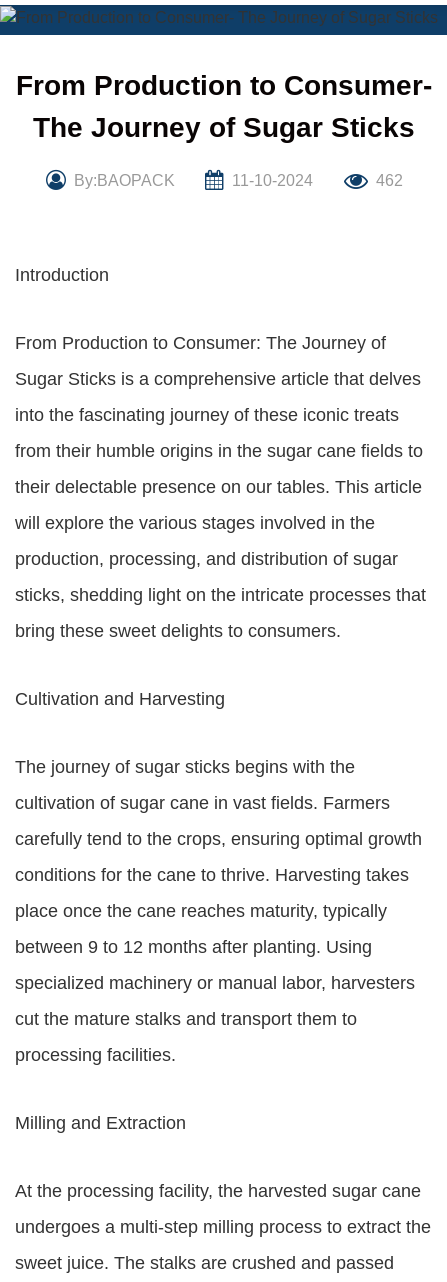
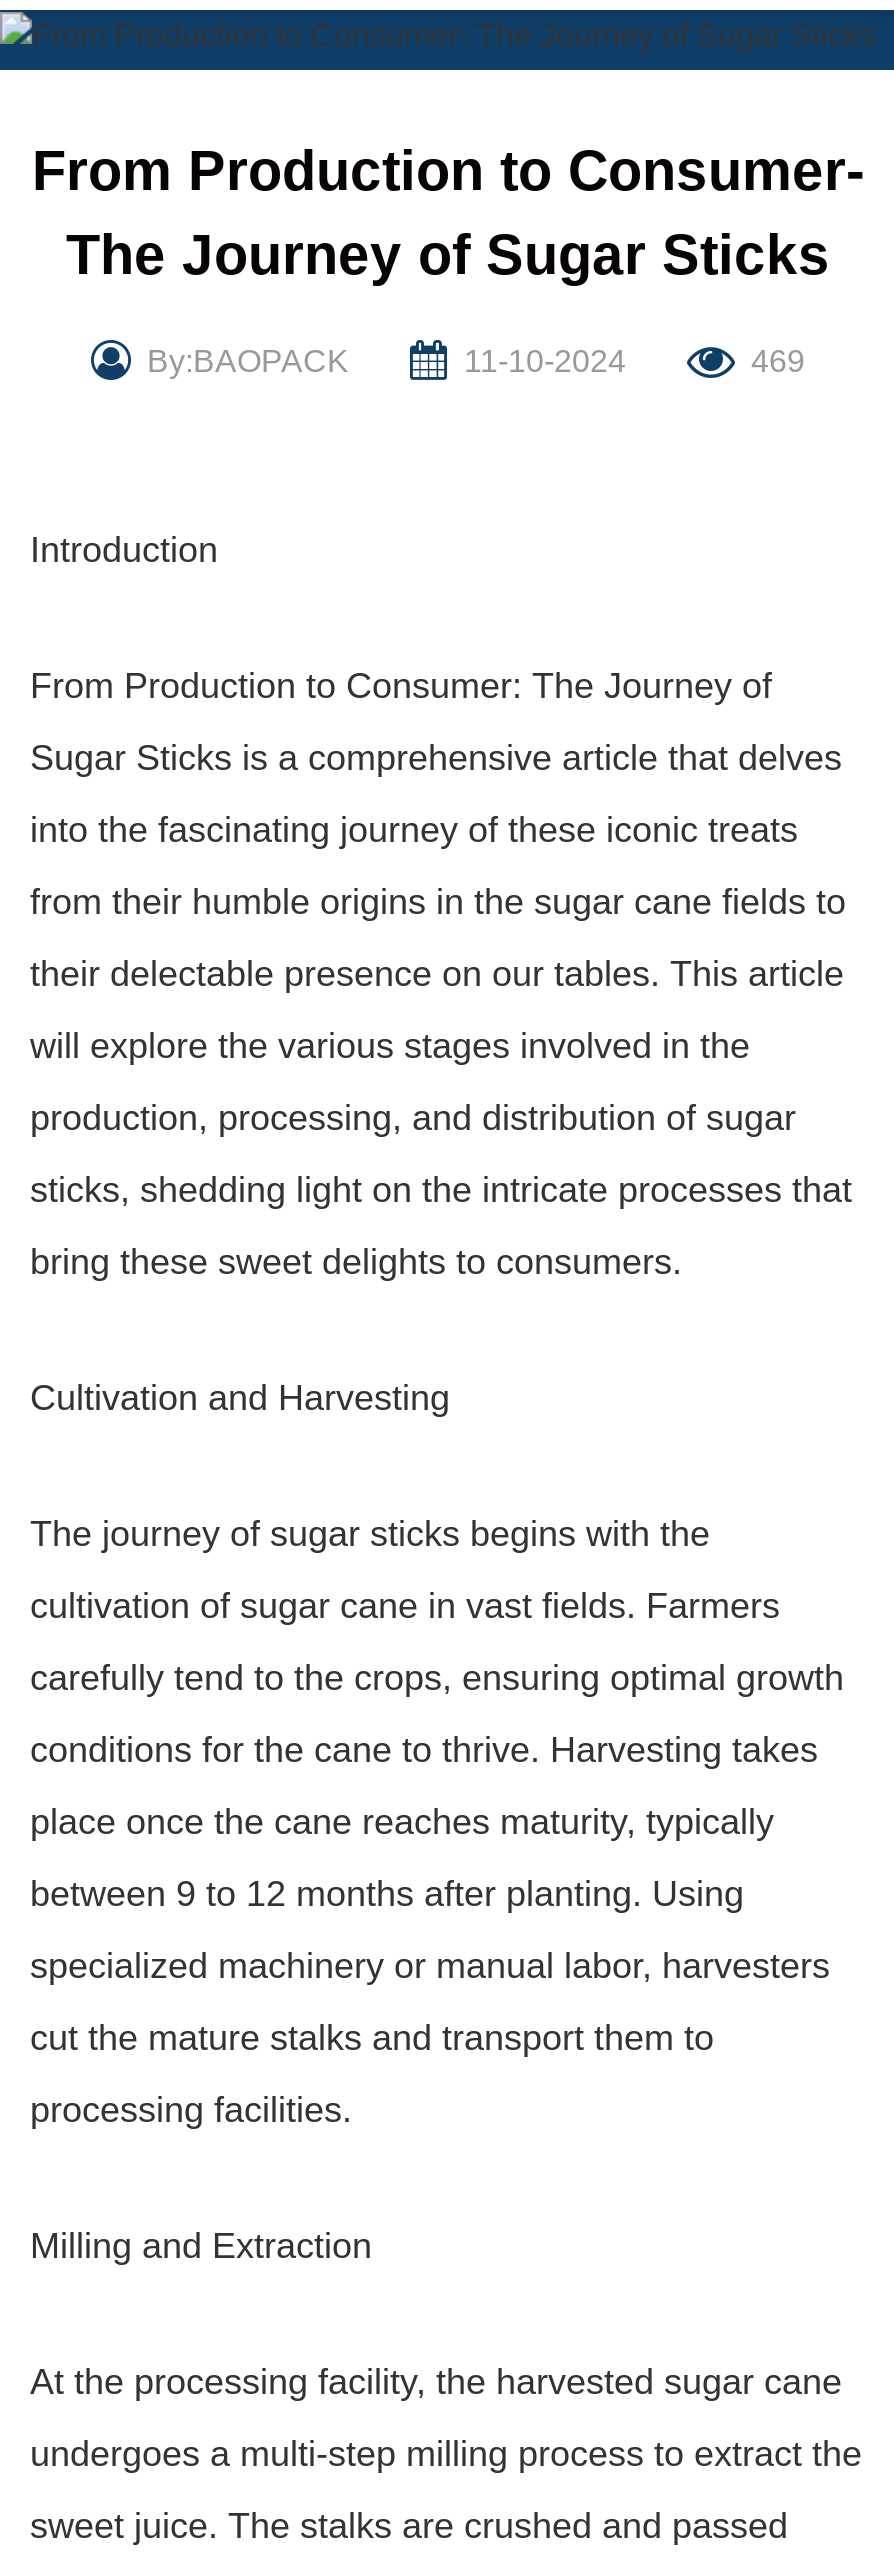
- 462
+ 469
